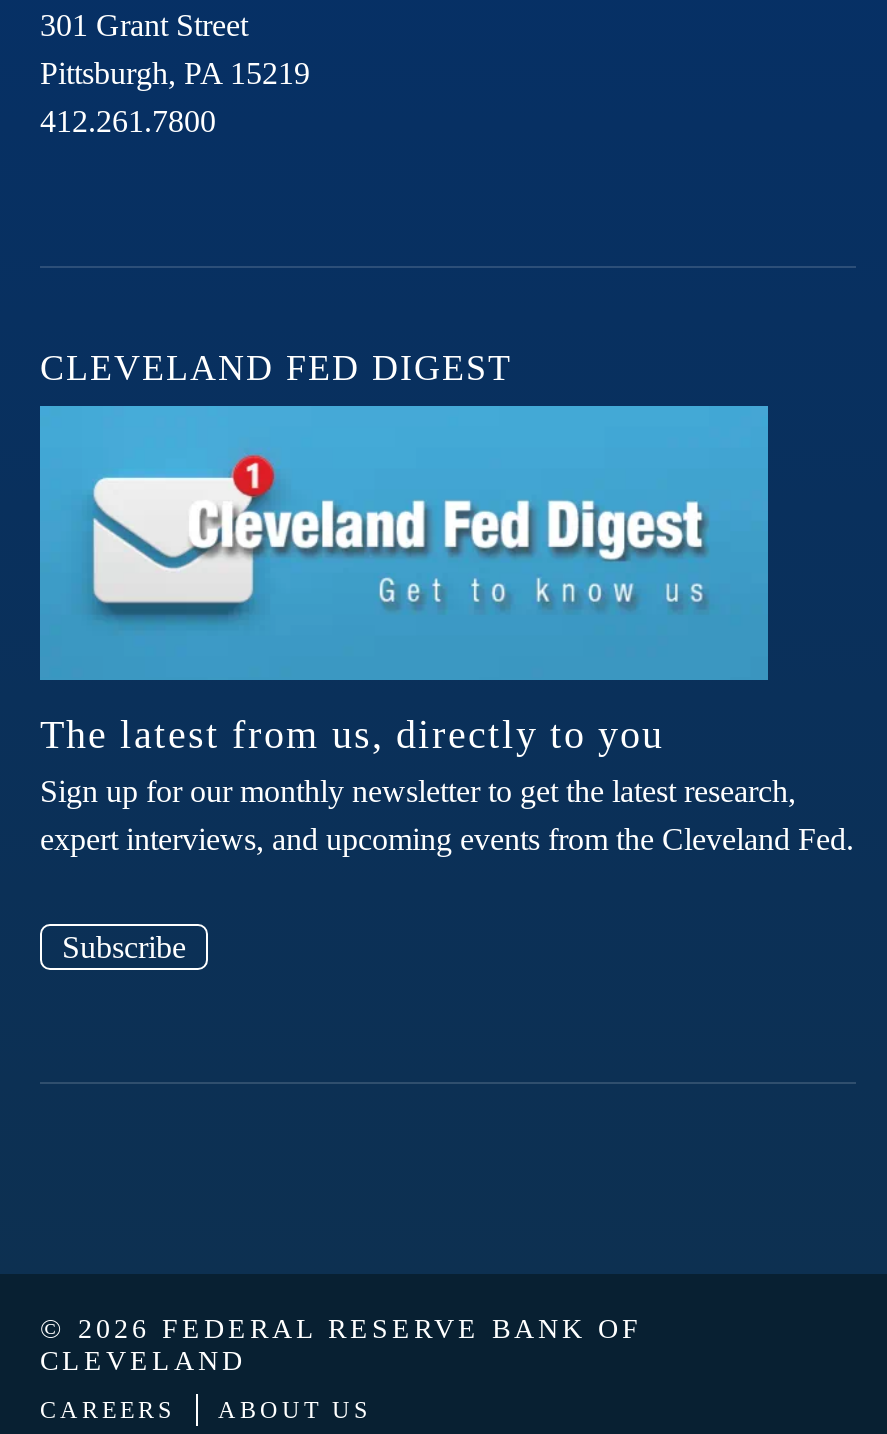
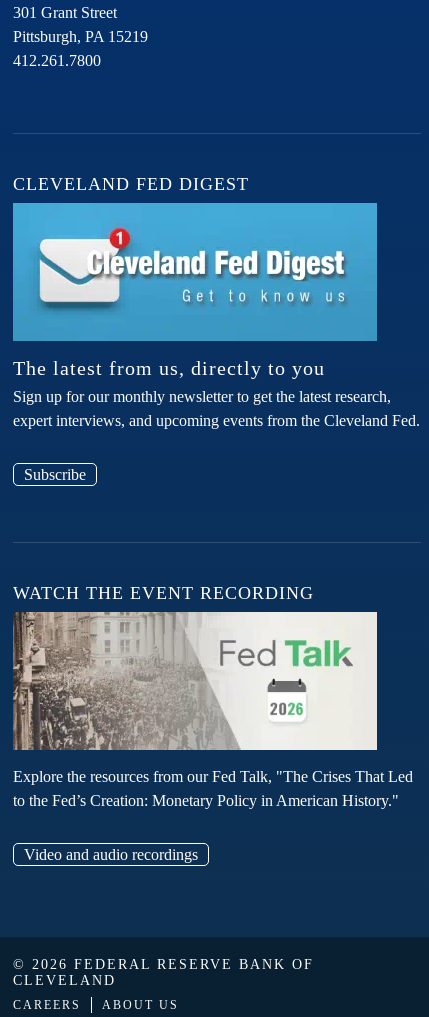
+ [image]
+ Explore the resources from our Fed Talk, "The Crises That Led
+ to the Fed’s Creation: Monetary Policy in American History."
+ Video and audio recordings

+ WATCH THE EVENT RECORDING
